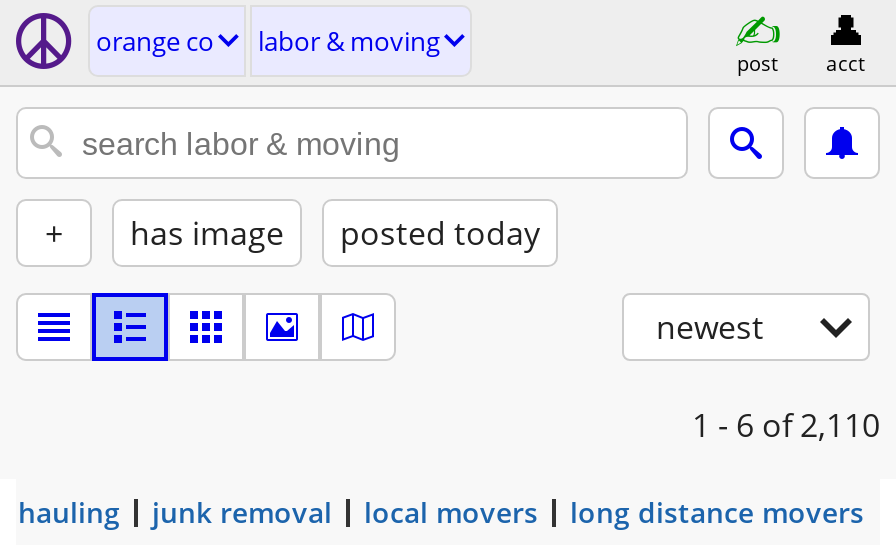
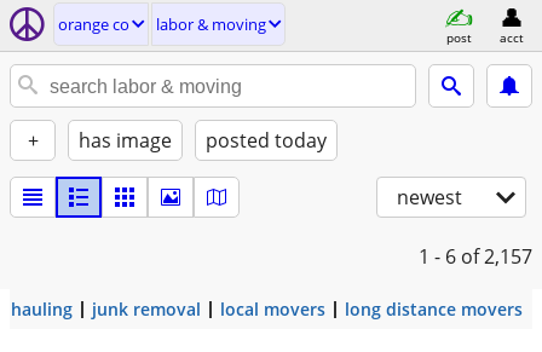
- 1 - 6 of 2,110
+ 1 - 6 of 2,157
